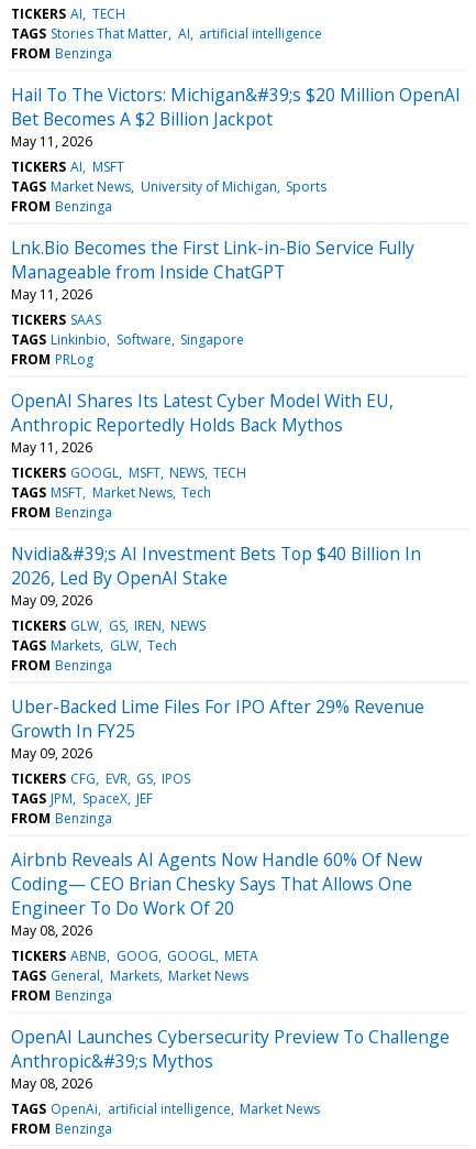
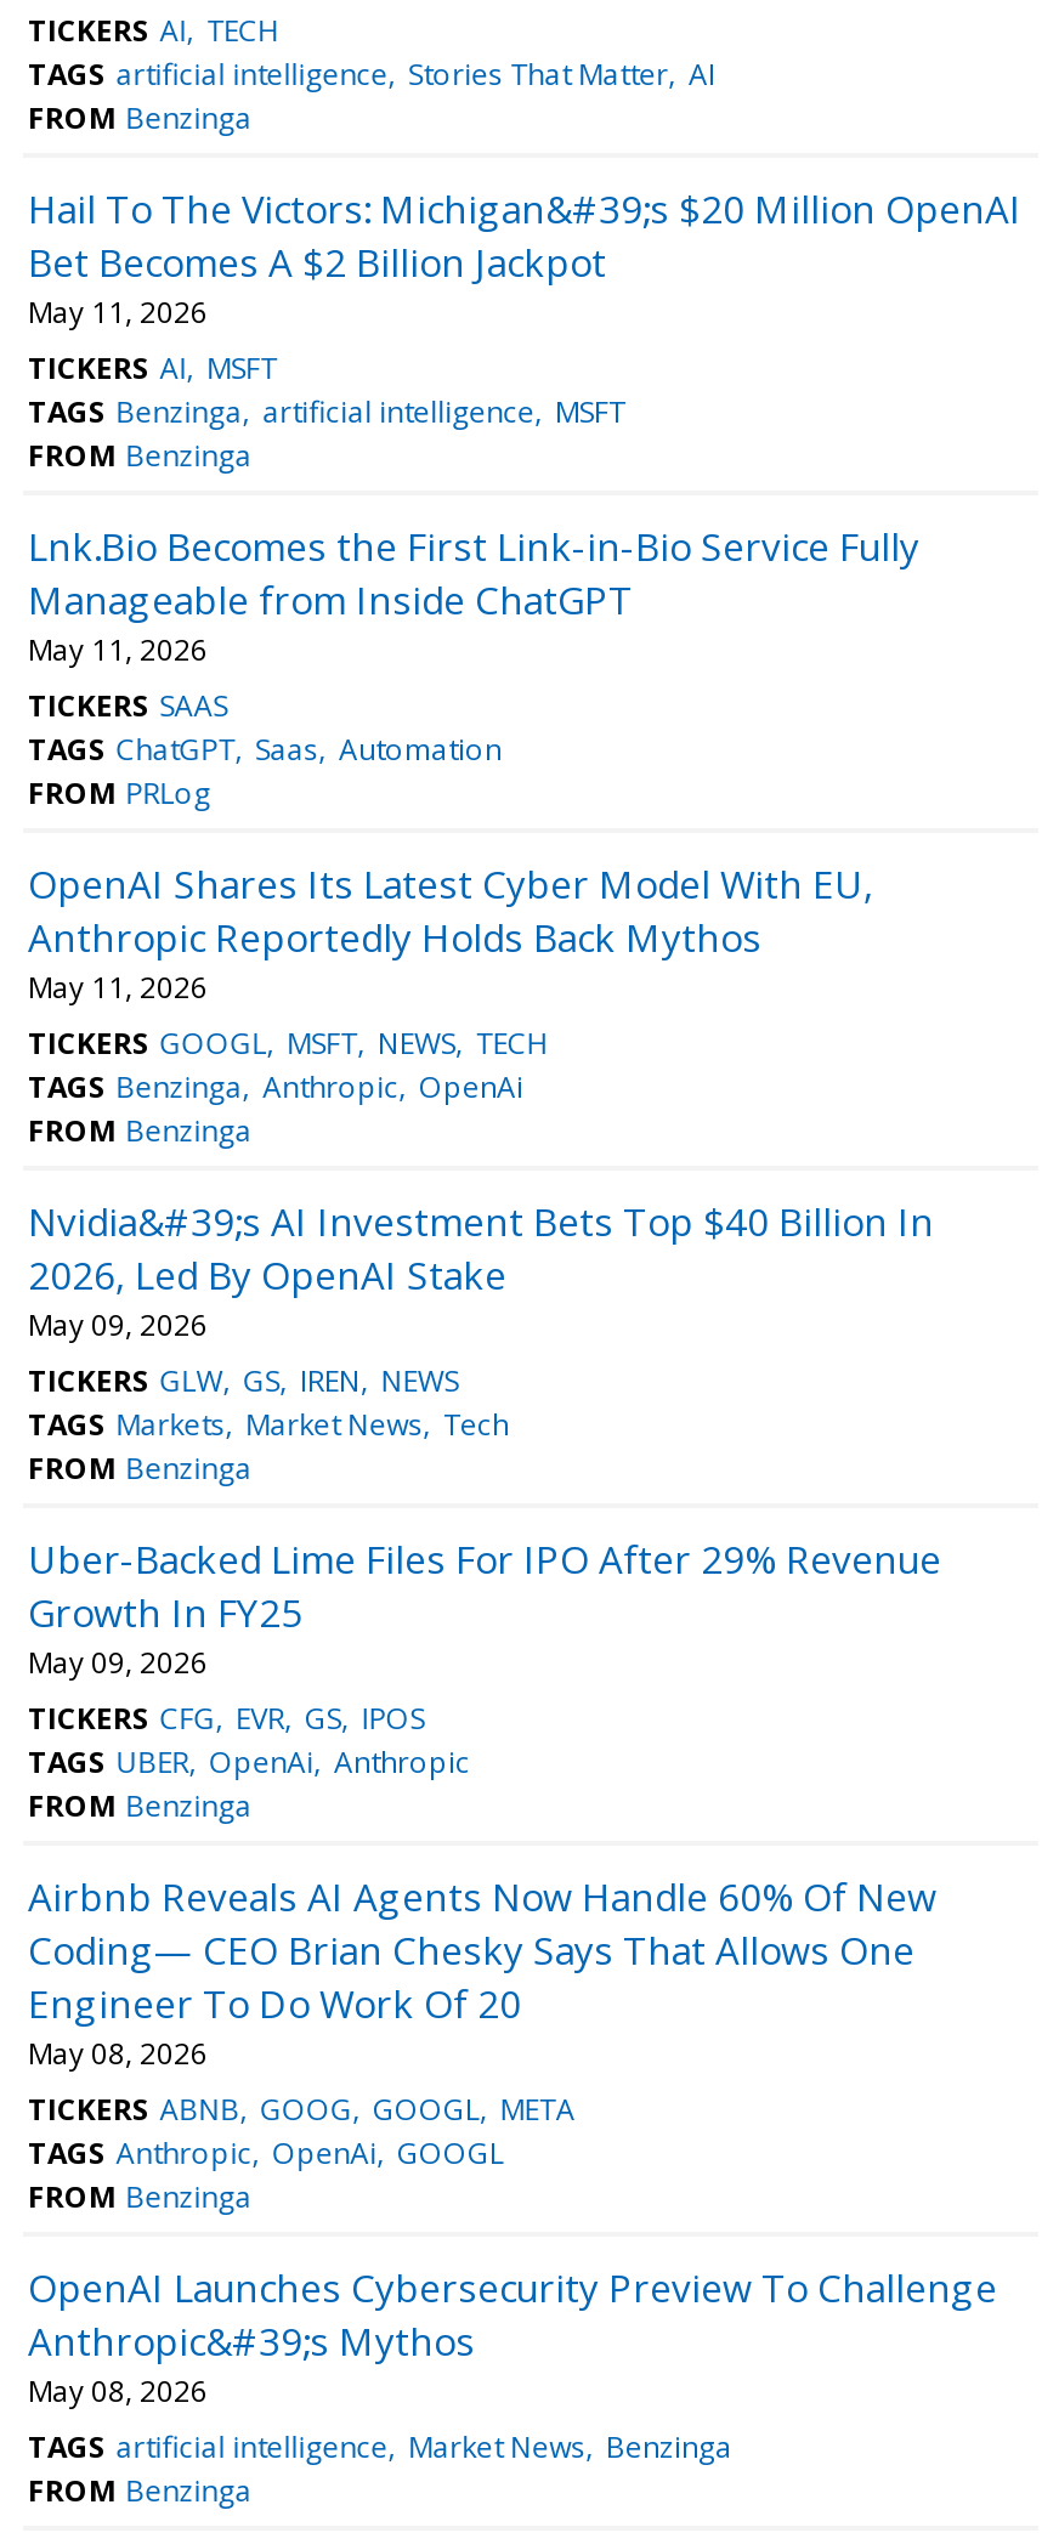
- TAGS Stories That Matter AI artificial intelligence
+ TAGS artificial intelligence Stories That Matter AI

- TAGS Market News University of Michigan Sports
+ TAGS Benzinga artificial intelligence MSFT

- TAGS Linkinbio Software Singapore
+ TAGS ChatGPT Saas Automation

- TAGS MSFT Market News Tech
+ TAGS Benzinga Anthropic OpenAi

- TAGS Markets GLW Tech
+ TAGS Markets Market News Tech

- TAGS JPM SpaceX JEF
+ TAGS UBER OpenAi Anthropic

- TAGS General Markets Market News
+ TAGS Anthropic OpenAi GOOGL

- TAGS OpenAi artificial intelligence Market News
+ TAGS artificial intelligence Market News Benzinga
